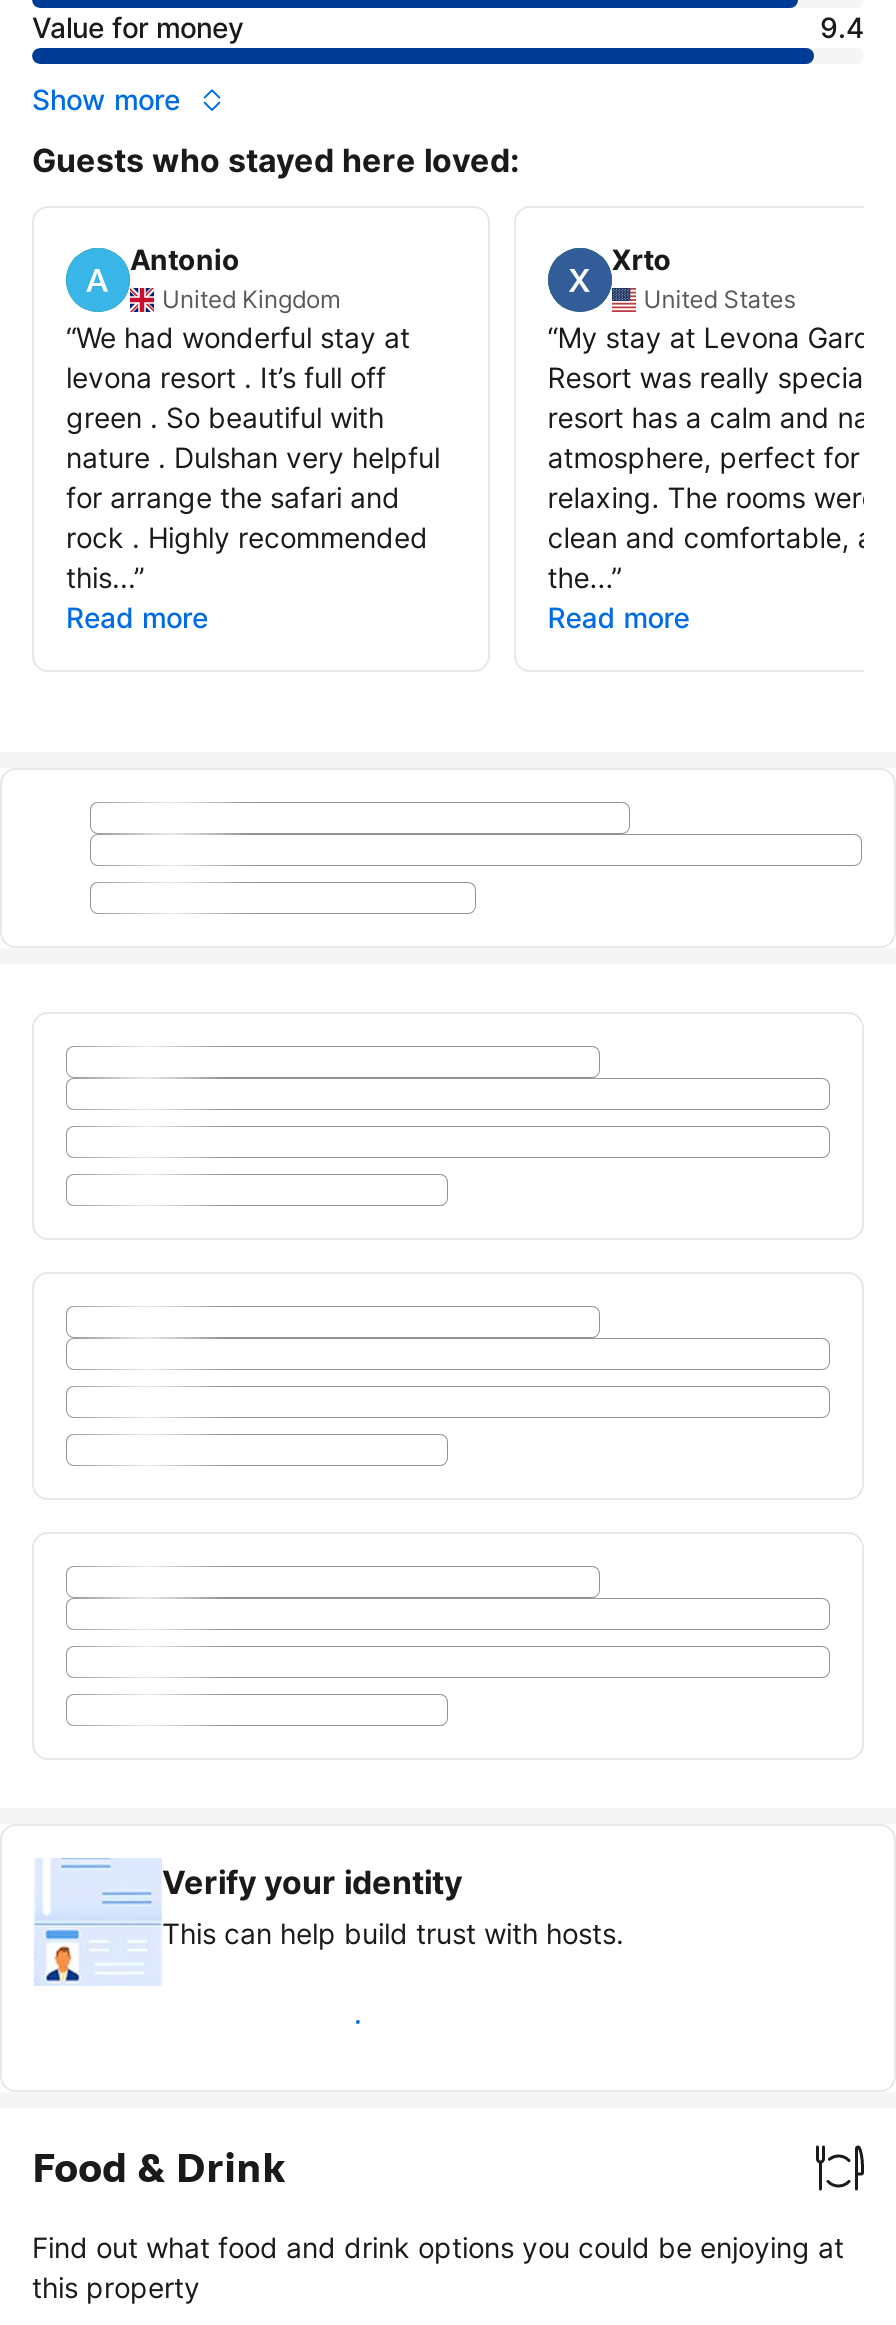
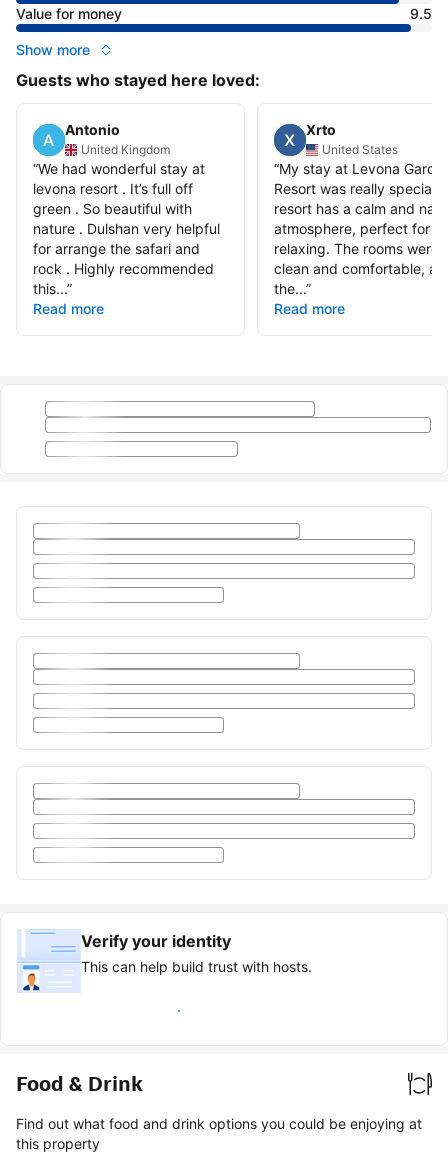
- 9.4
+ 9.5
